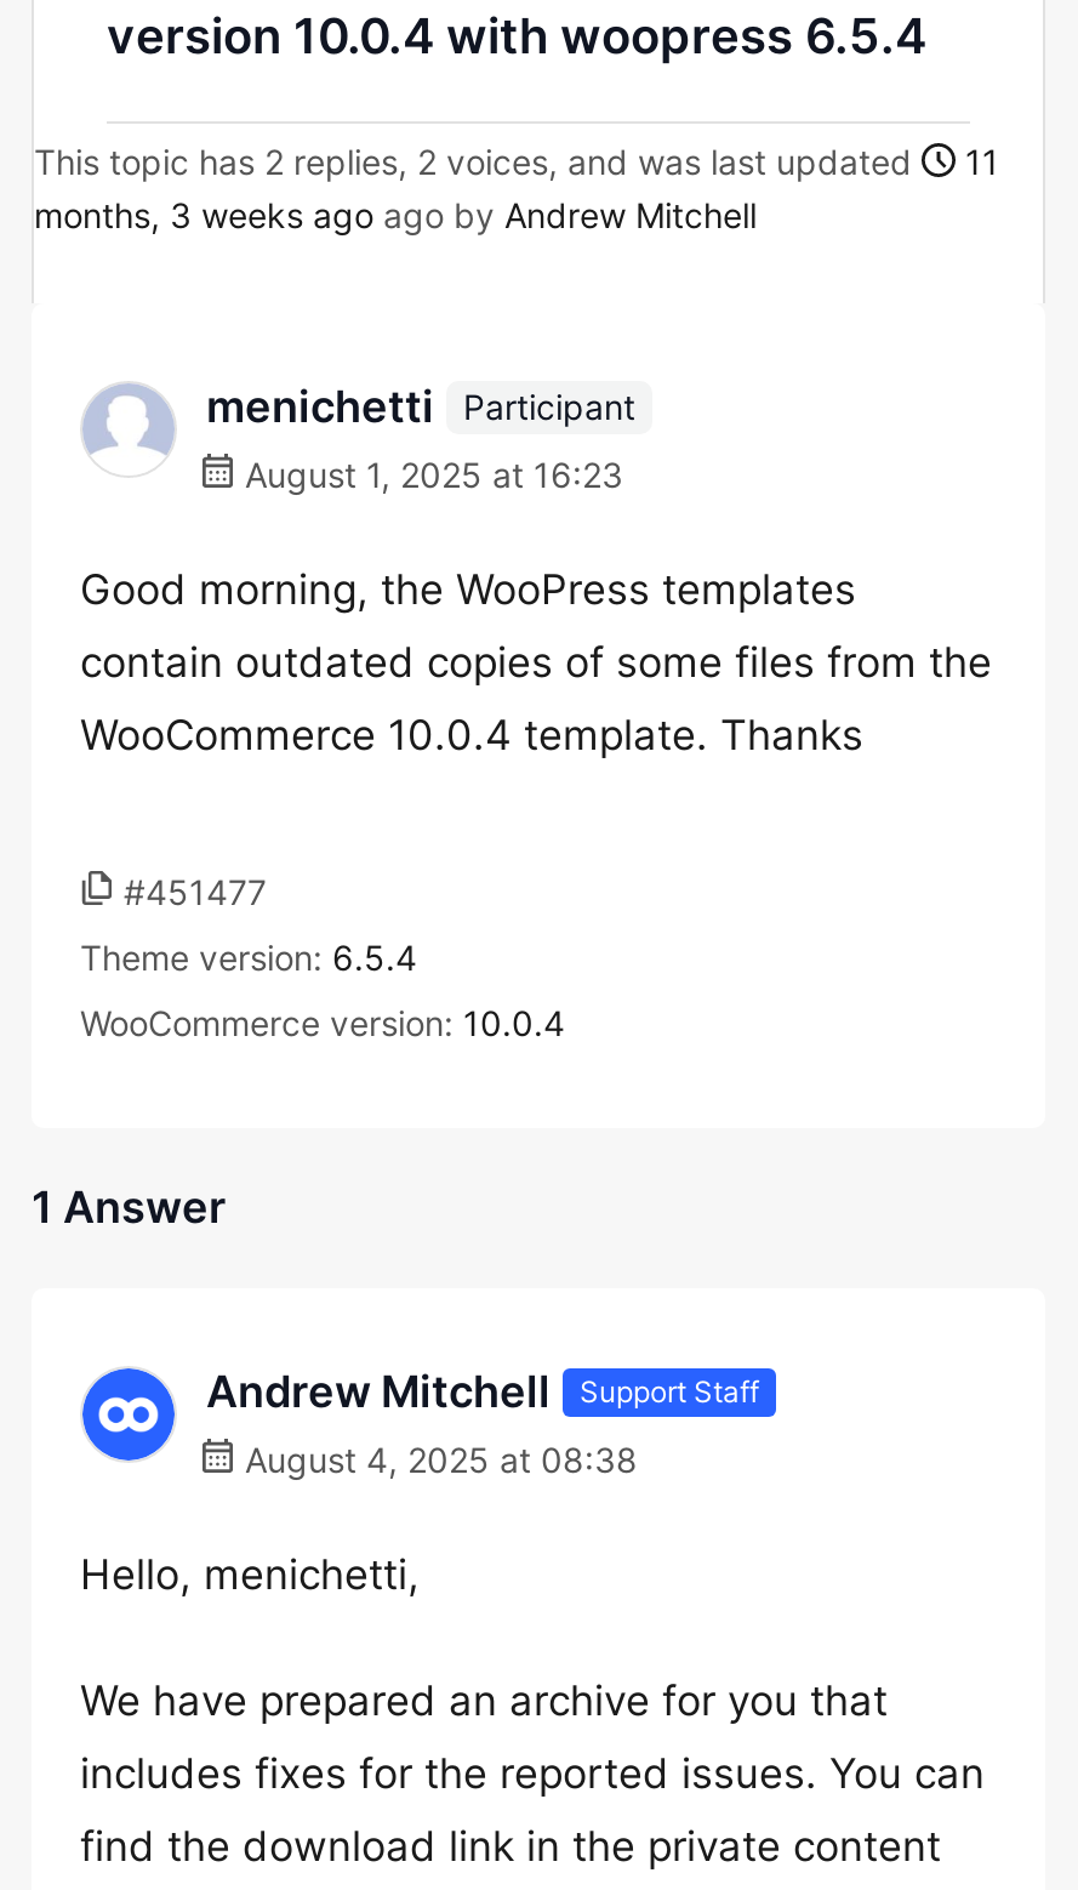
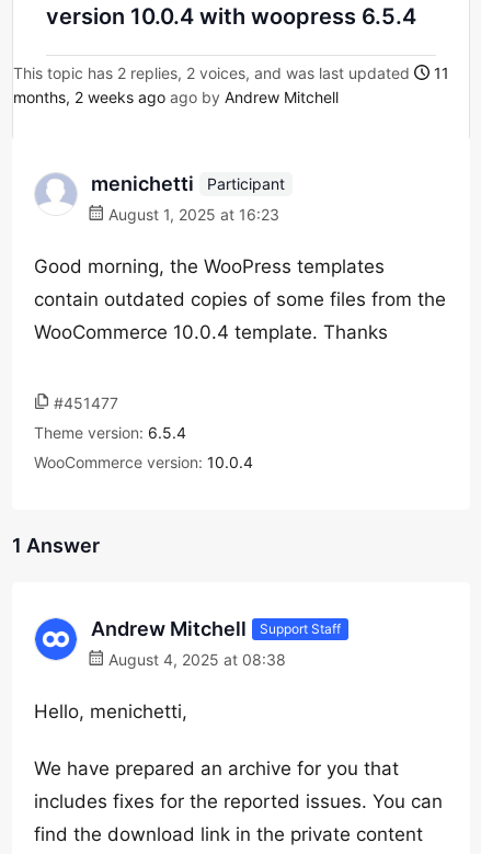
- months, 3 weeks ago ago by Andrew Mitchell
+ months, 2 weeks ago ago by Andrew Mitchell
